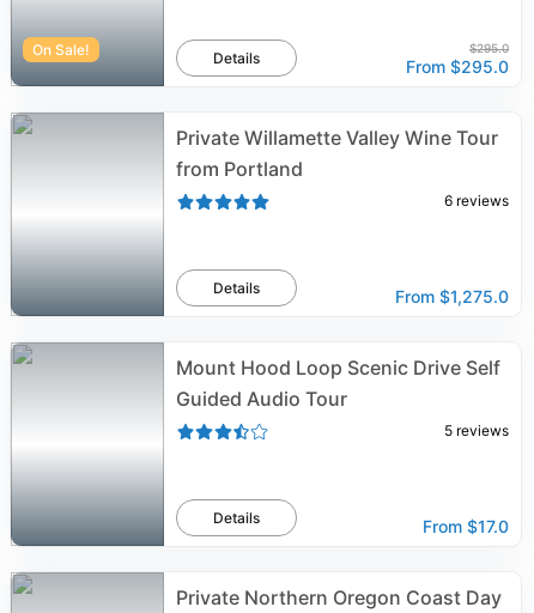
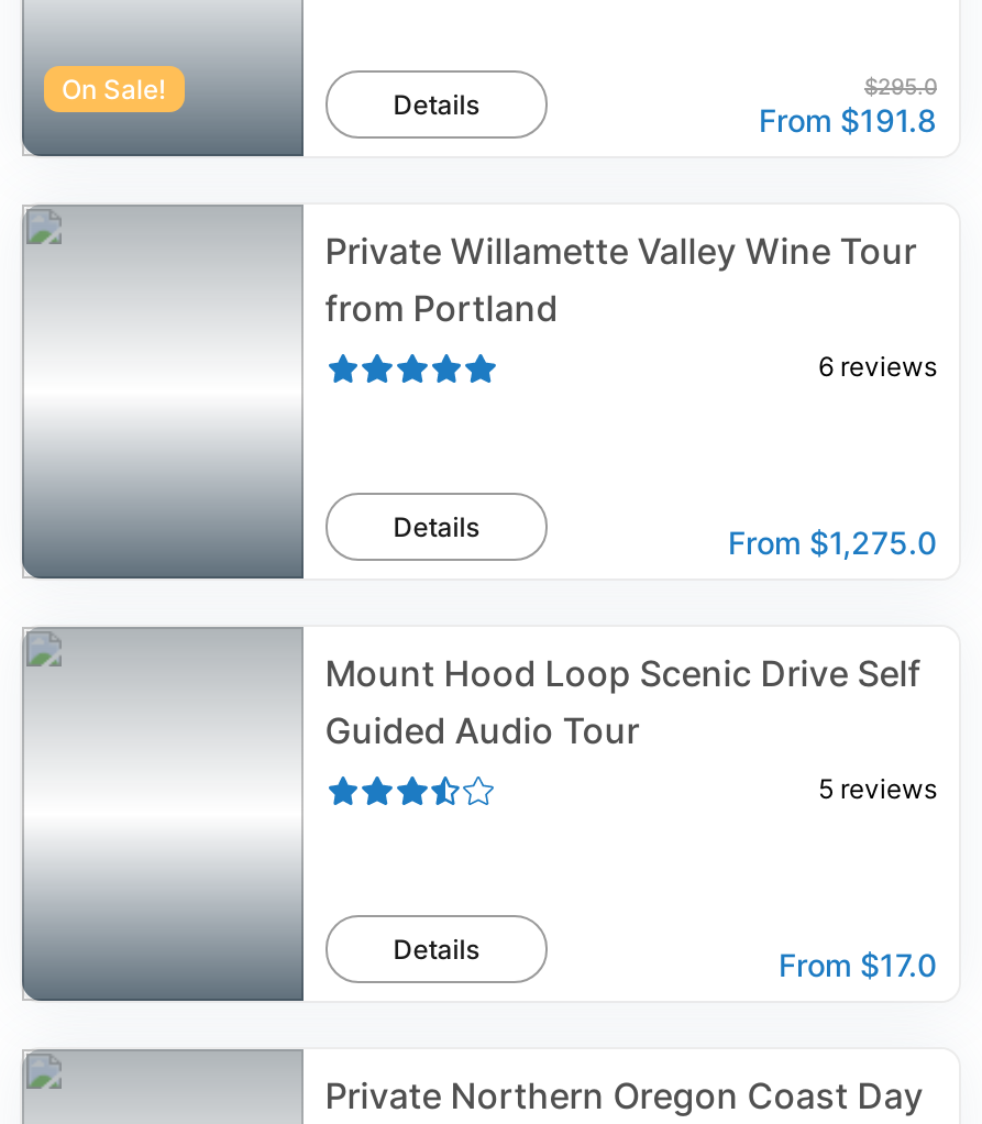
- From $295.0
+ From $191.8
